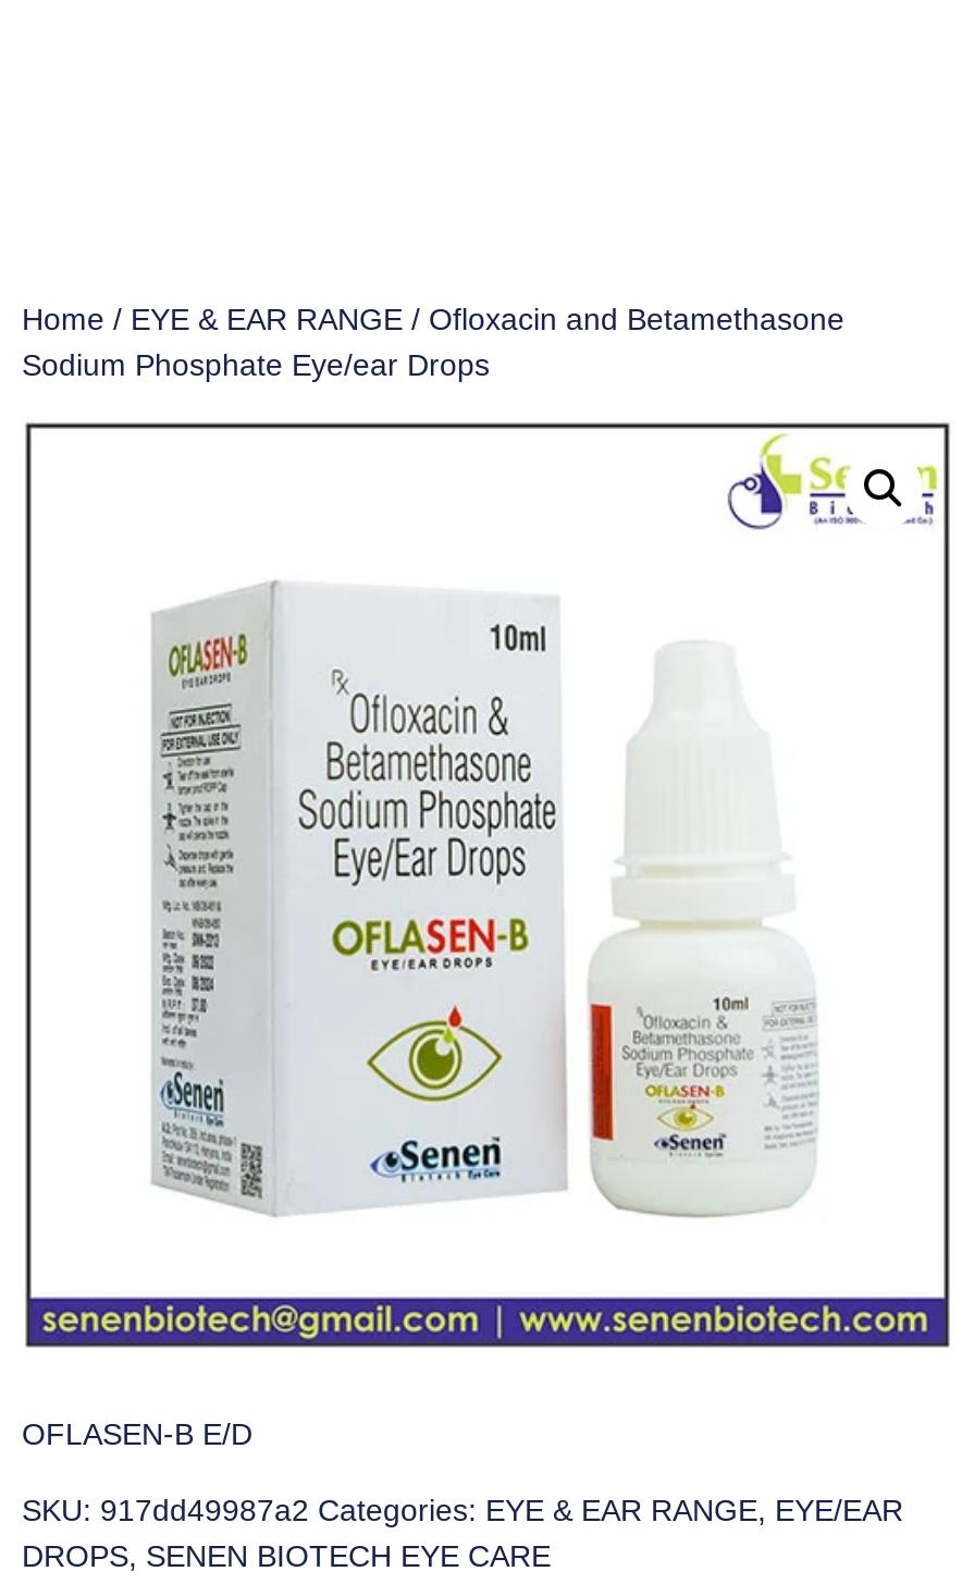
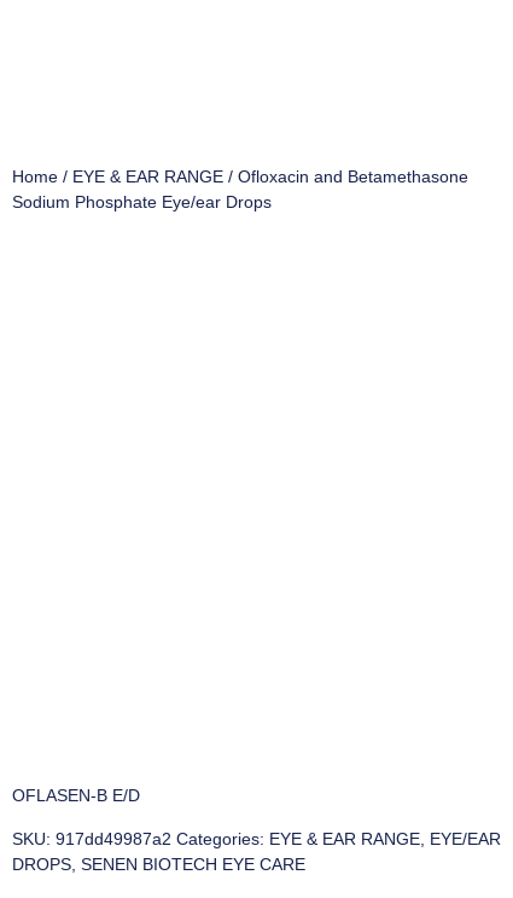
- [image]
